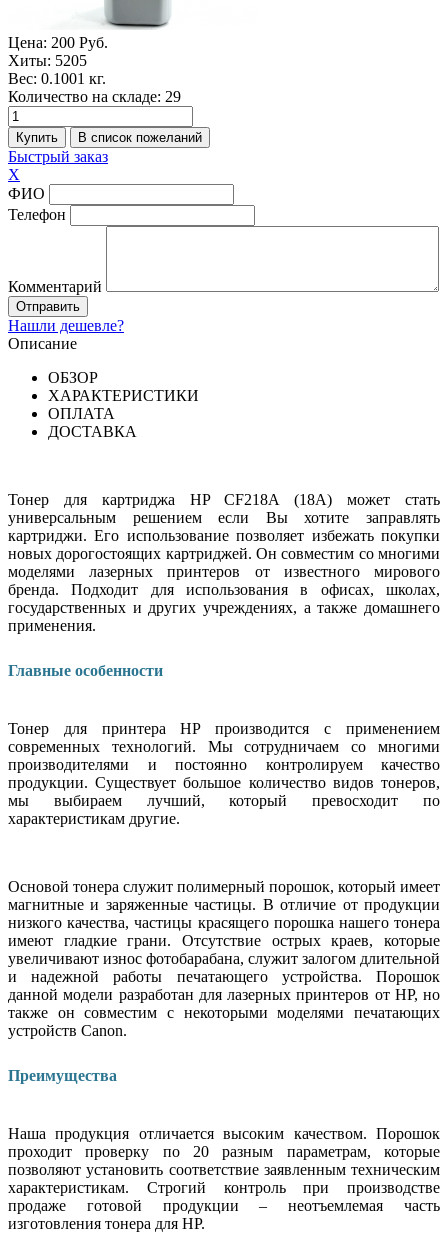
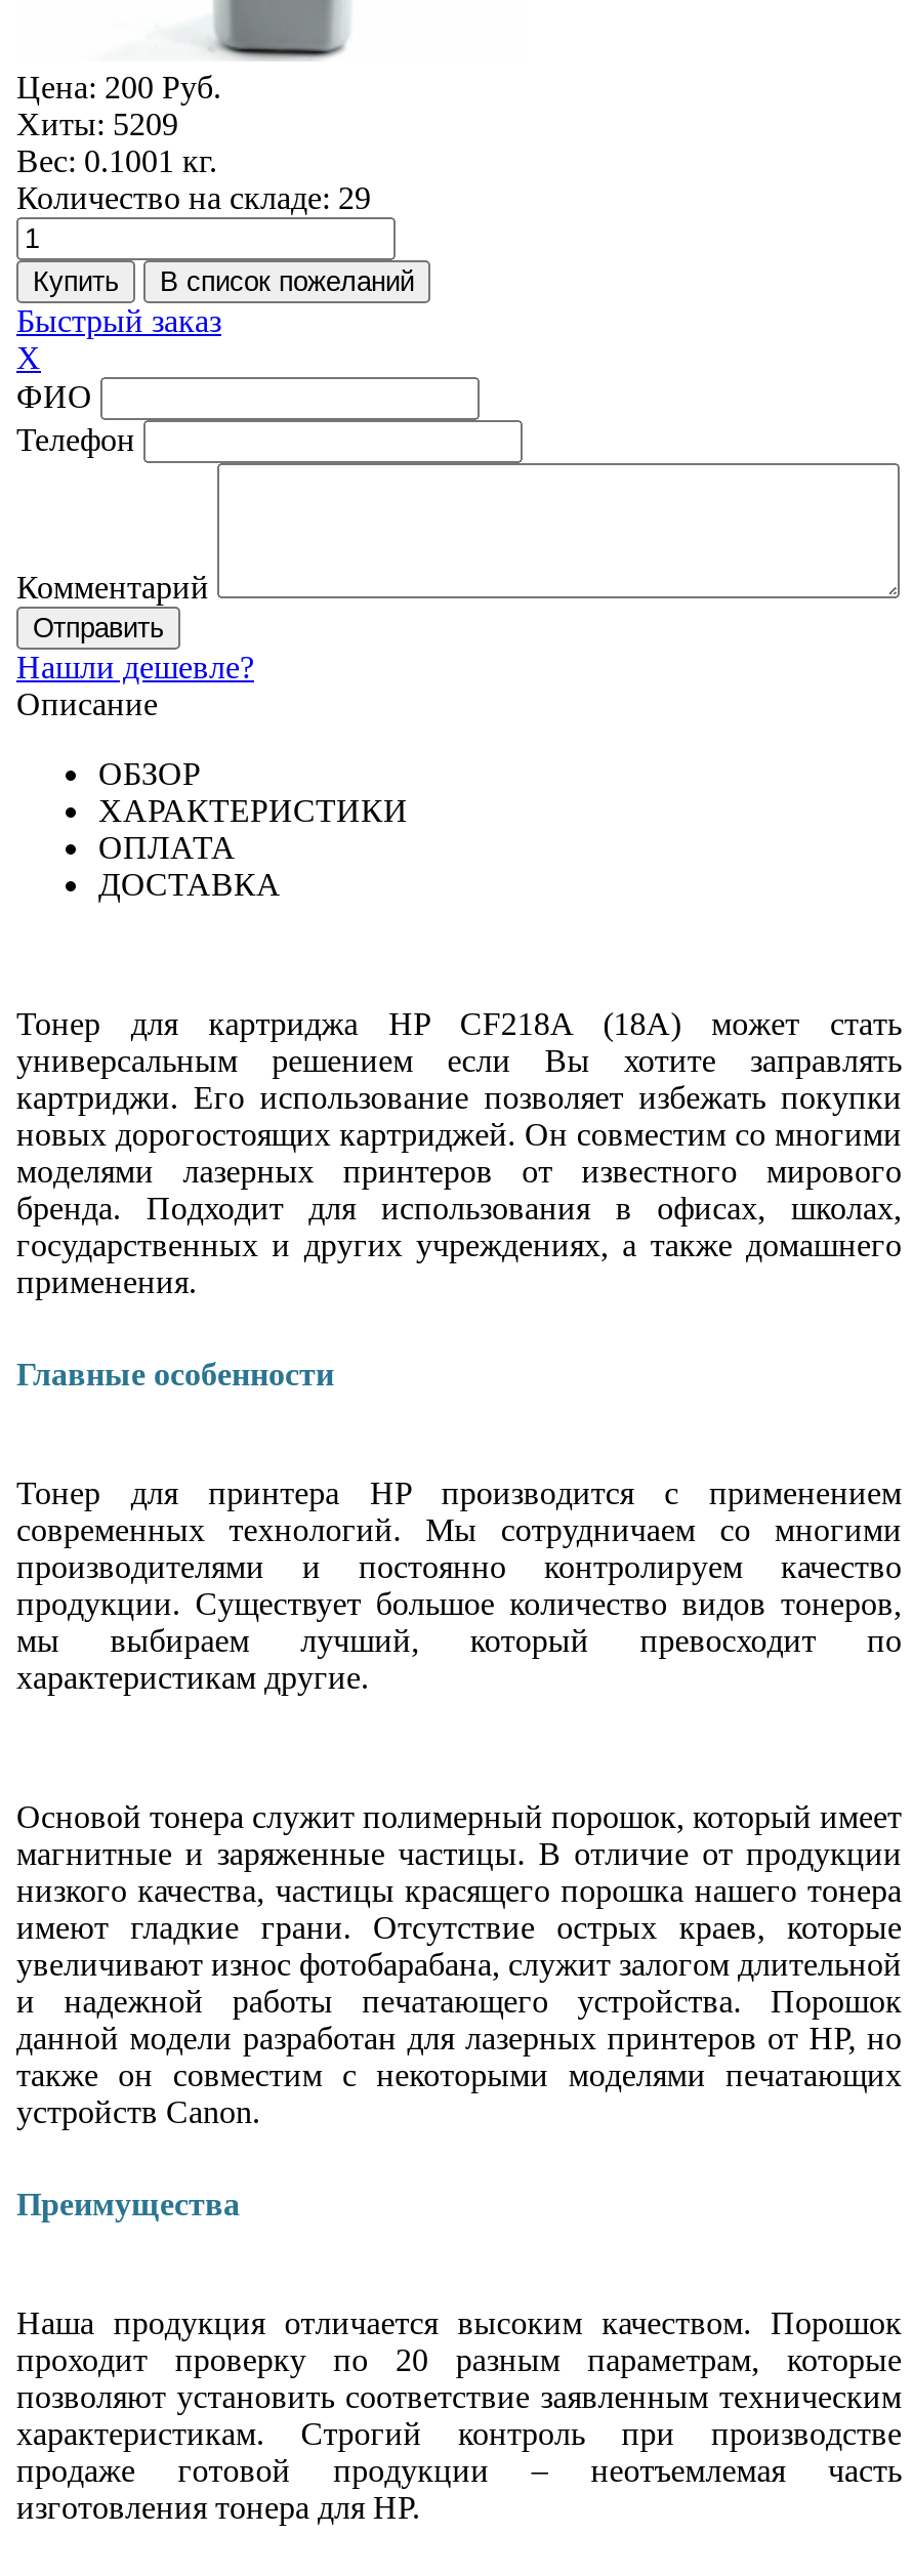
- Хиты: 5205
+ Хиты: 5209
